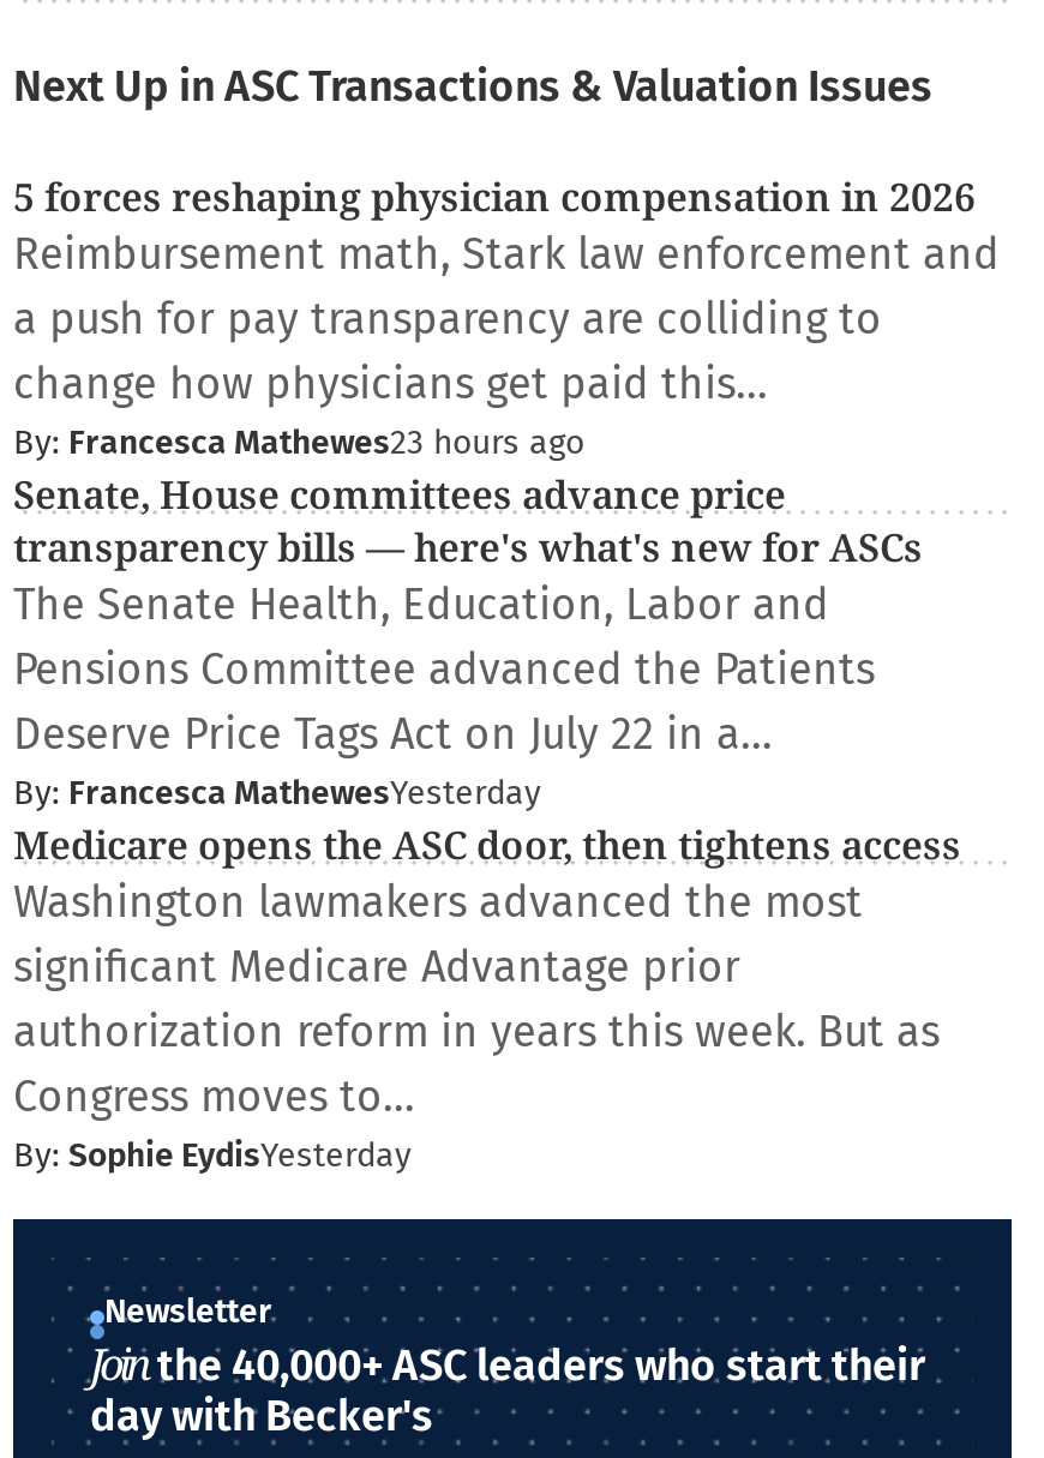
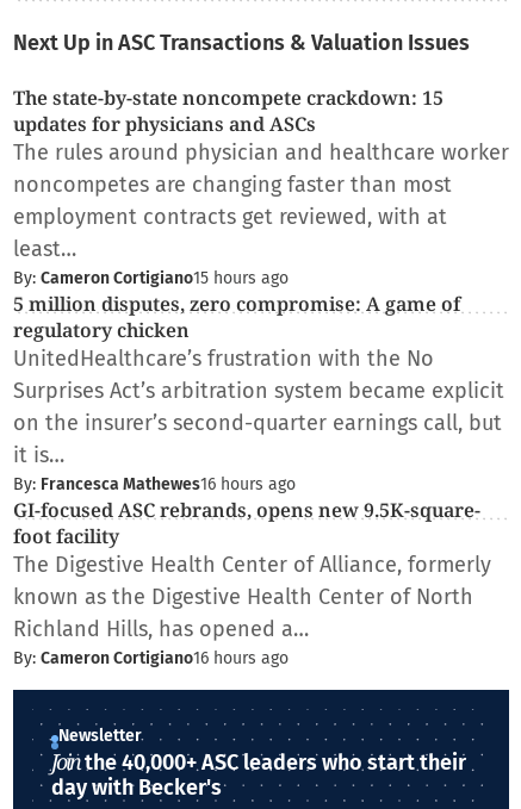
- 5 forces reshaping physician compensation in 2026
- Reimbursement math, Stark law enforcement and
- a push for pay transparency are colliding to
- change how physicians get paid this…
- By: Francesca Mathewes23 hours ago
- Senate, House committees advance price
- transparency bills — here's what's new for ASCs
- The Senate Health, Education, Labor and
- Pensions Committee advanced the Patients
- Deserve Price Tags Act on July 22 in a…
- By: Francesca MathewesYesterday
- Medicare opens the ASC door, then tightens access
- Washington lawmakers advanced the most
- significant Medicare Advantage prior
- authorization reform in years this week. But as
- Congress moves to…
- By: Sophie EydisYesterday
+ The state-by-state noncompete crackdown: 15
+ updates for physicians and ASCs
+ The rules around physician and healthcare worker
+ noncompetes are changing faster than most
+ employment contracts get reviewed, with at
+ least…
+ By: Cameron Cortigiano15 hours ago
+ 5 million disputes, zero compromise: A game of
+ regulatory chicken
+ UnitedHealthcare’s frustration with the No
+ Surprises Act’s arbitration system became explicit
+ on the insurer’s second-quarter earnings call, but
+ it is…
+ By: Francesca Mathewes16 hours ago
+ GI-focused ASC rebrands, opens new 9.5K-square-
+ foot facility
+ The Digestive Health Center of Alliance, formerly
+ known as the Digestive Health Center of North
+ Richland Hills, has opened a…
+ By: Cameron Cortigiano16 hours ago
